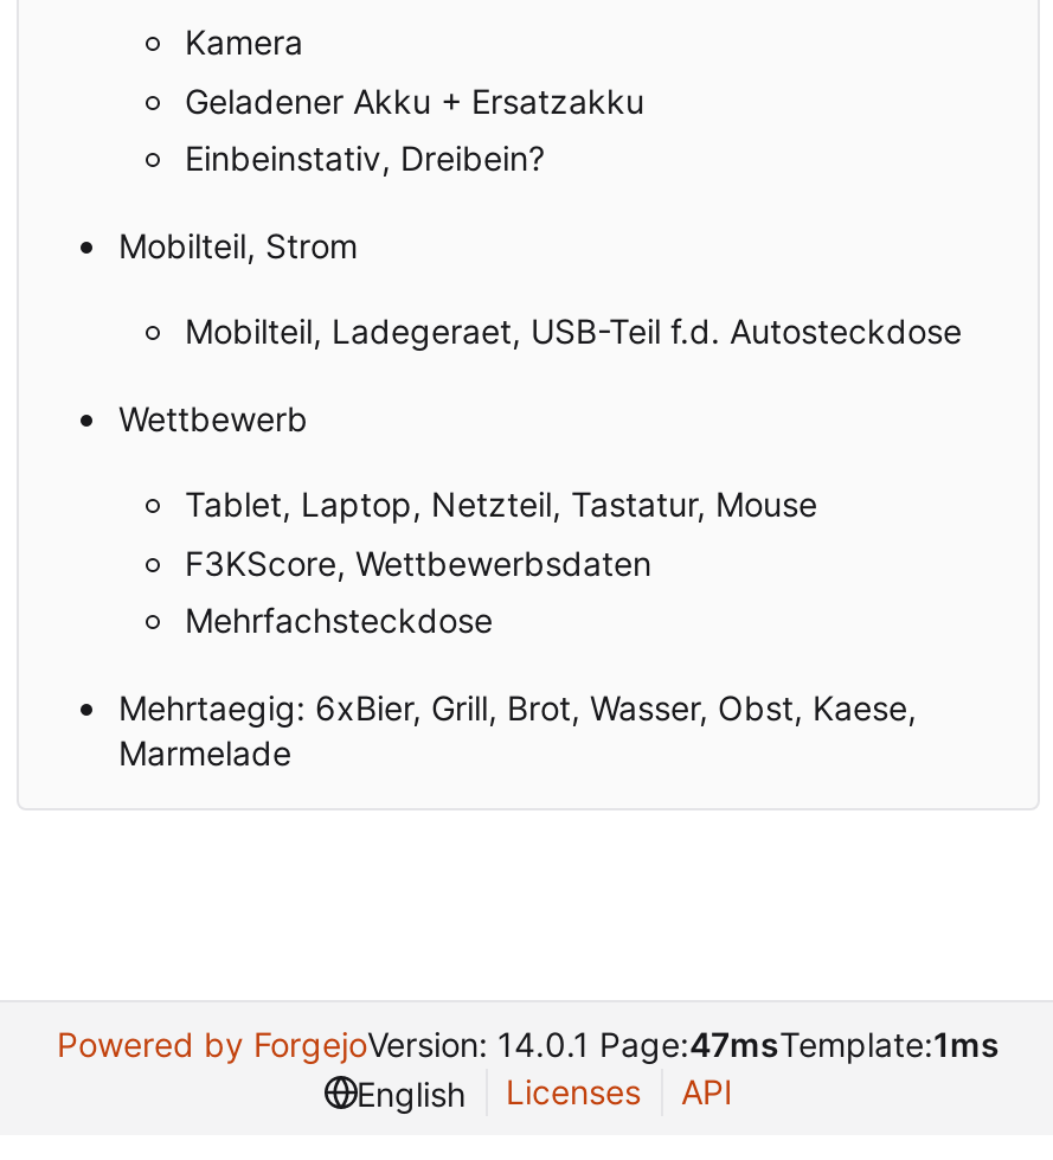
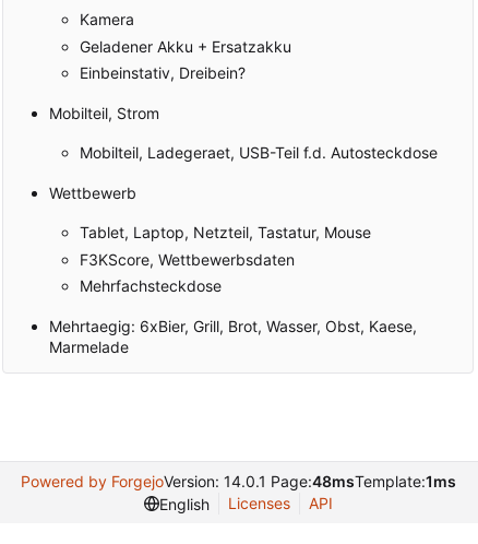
- Powered by ForgejoVersion: 14.0.1 Page:47msTemplate:1ms
+ Powered by ForgejoVersion: 14.0.1 Page:48msTemplate:1ms
